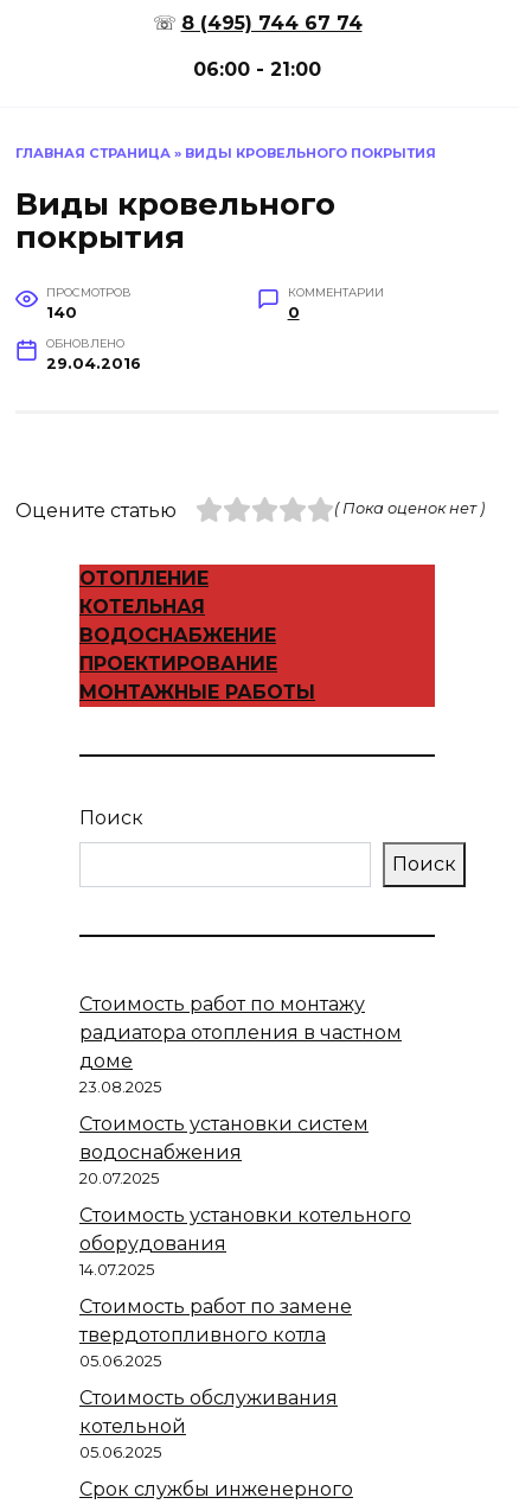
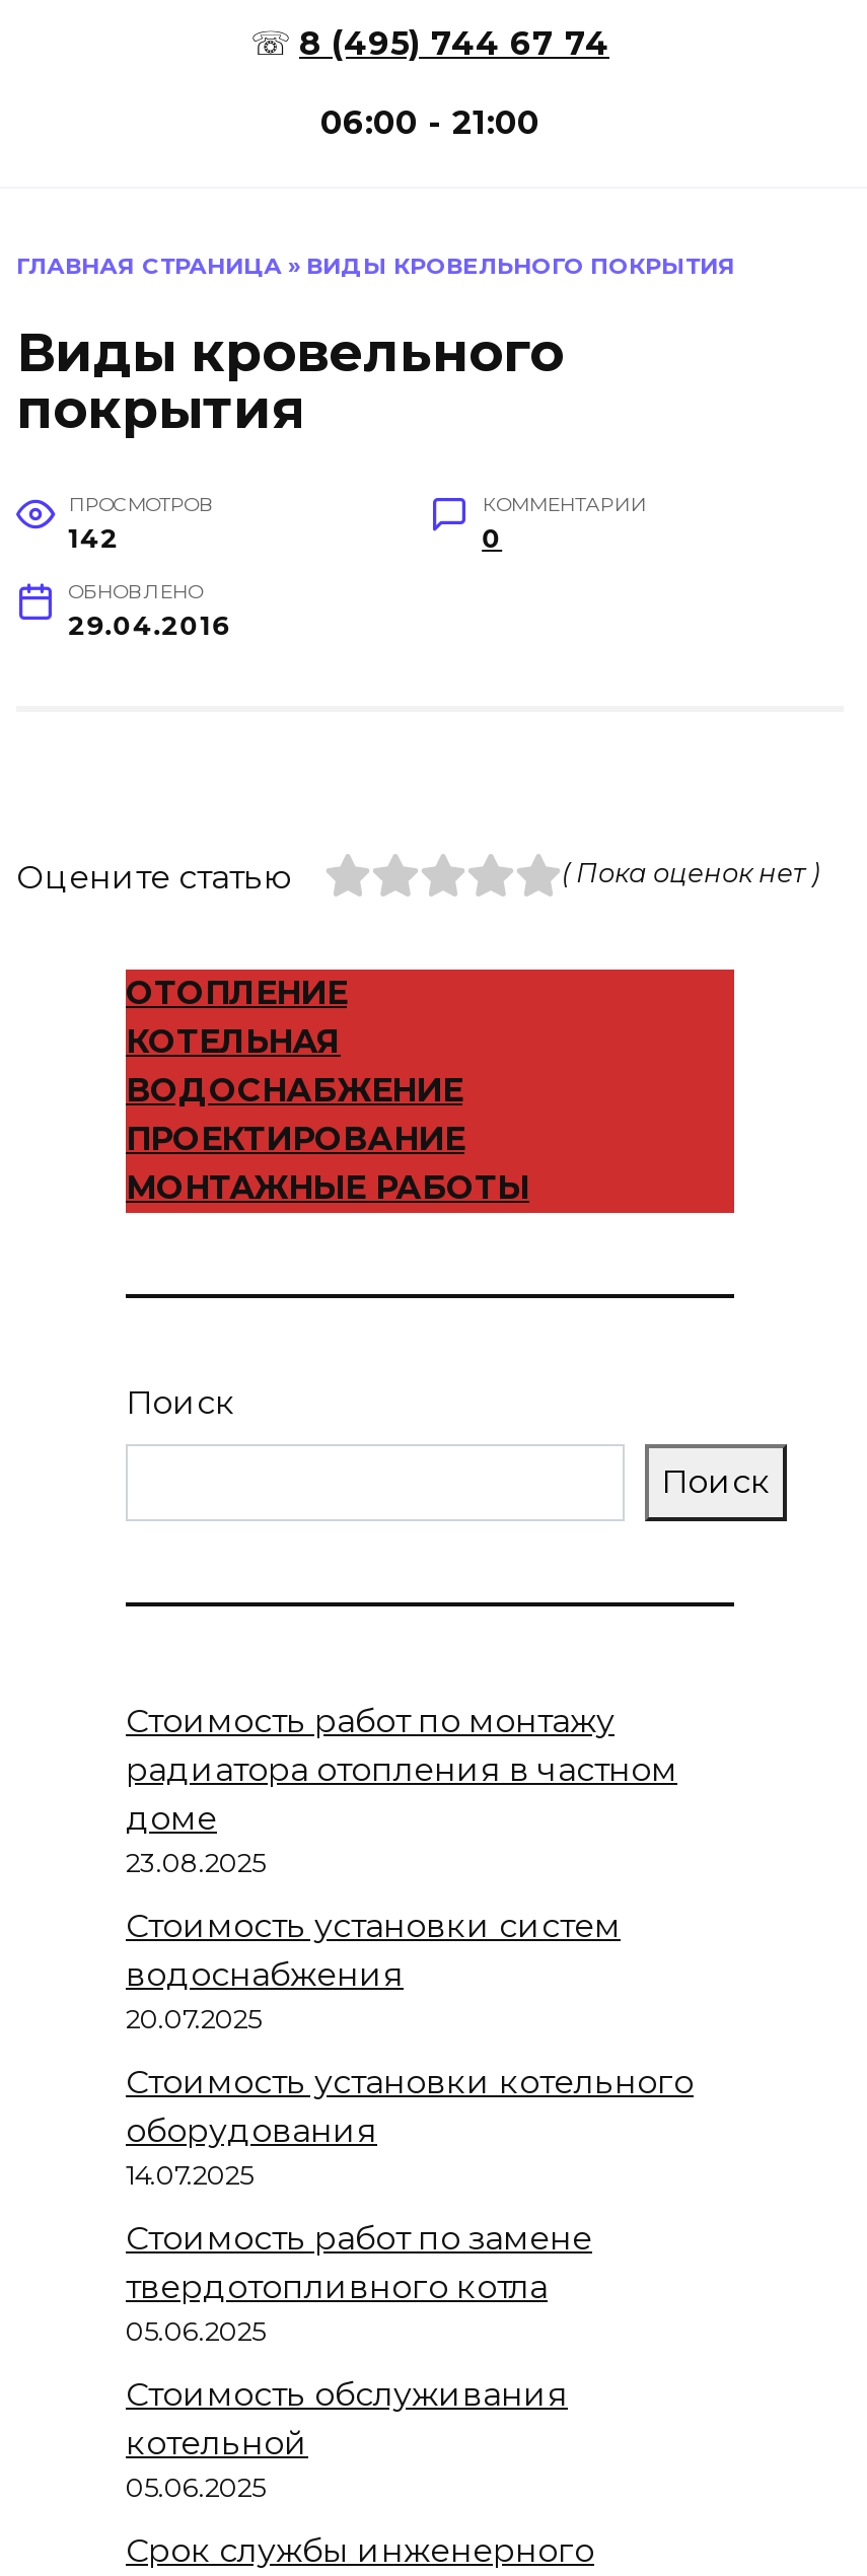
- 140
+ 142
